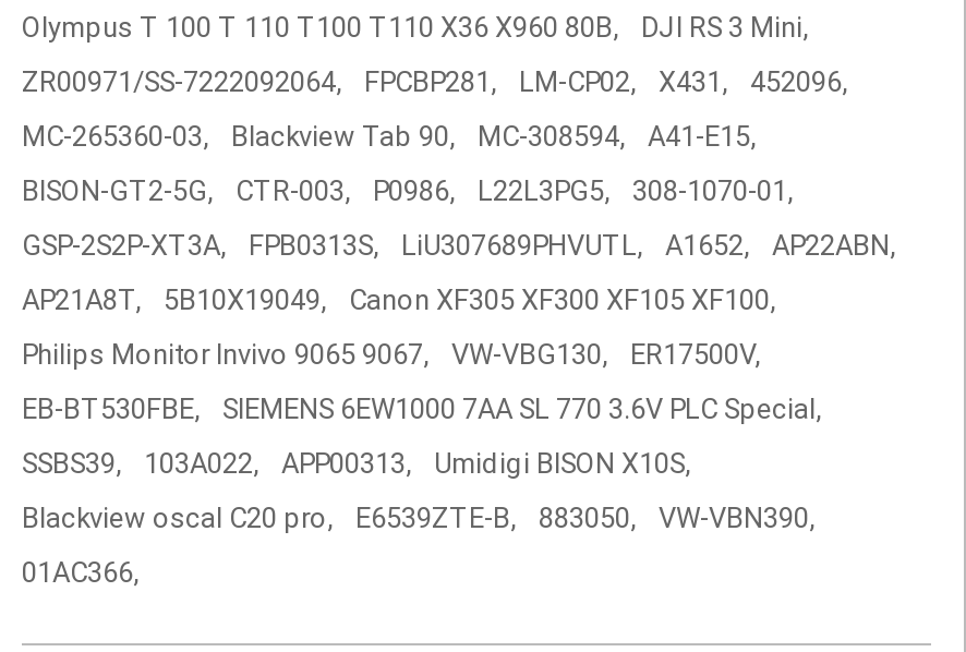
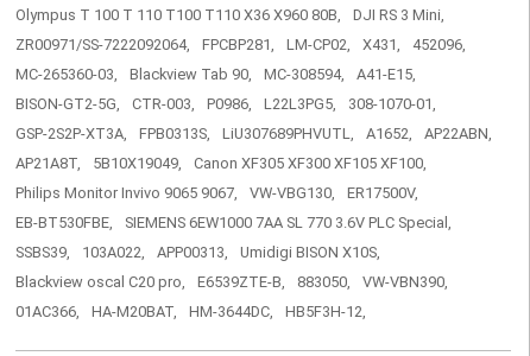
+ HA-M20BAT,
+ HM-3644DC,
+ HB5F3H-12,
